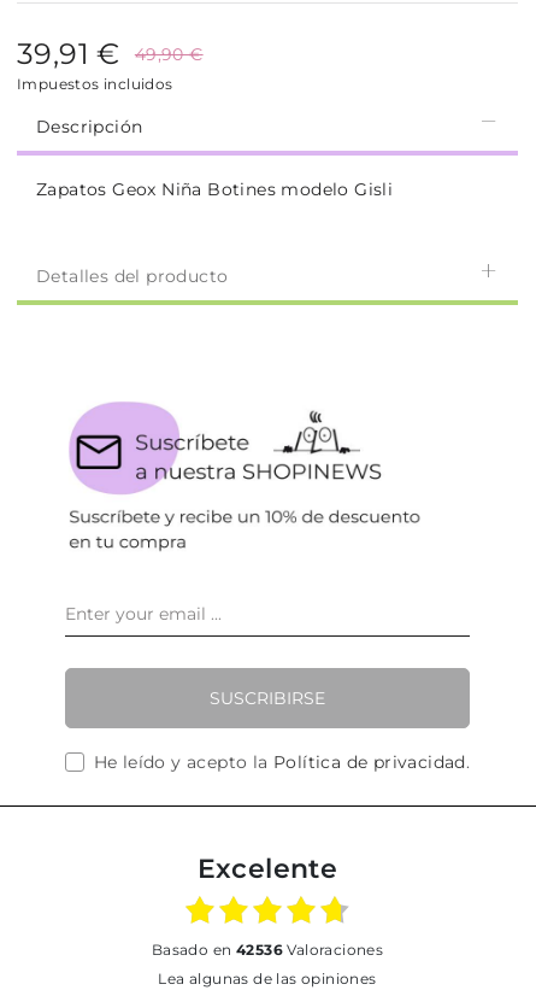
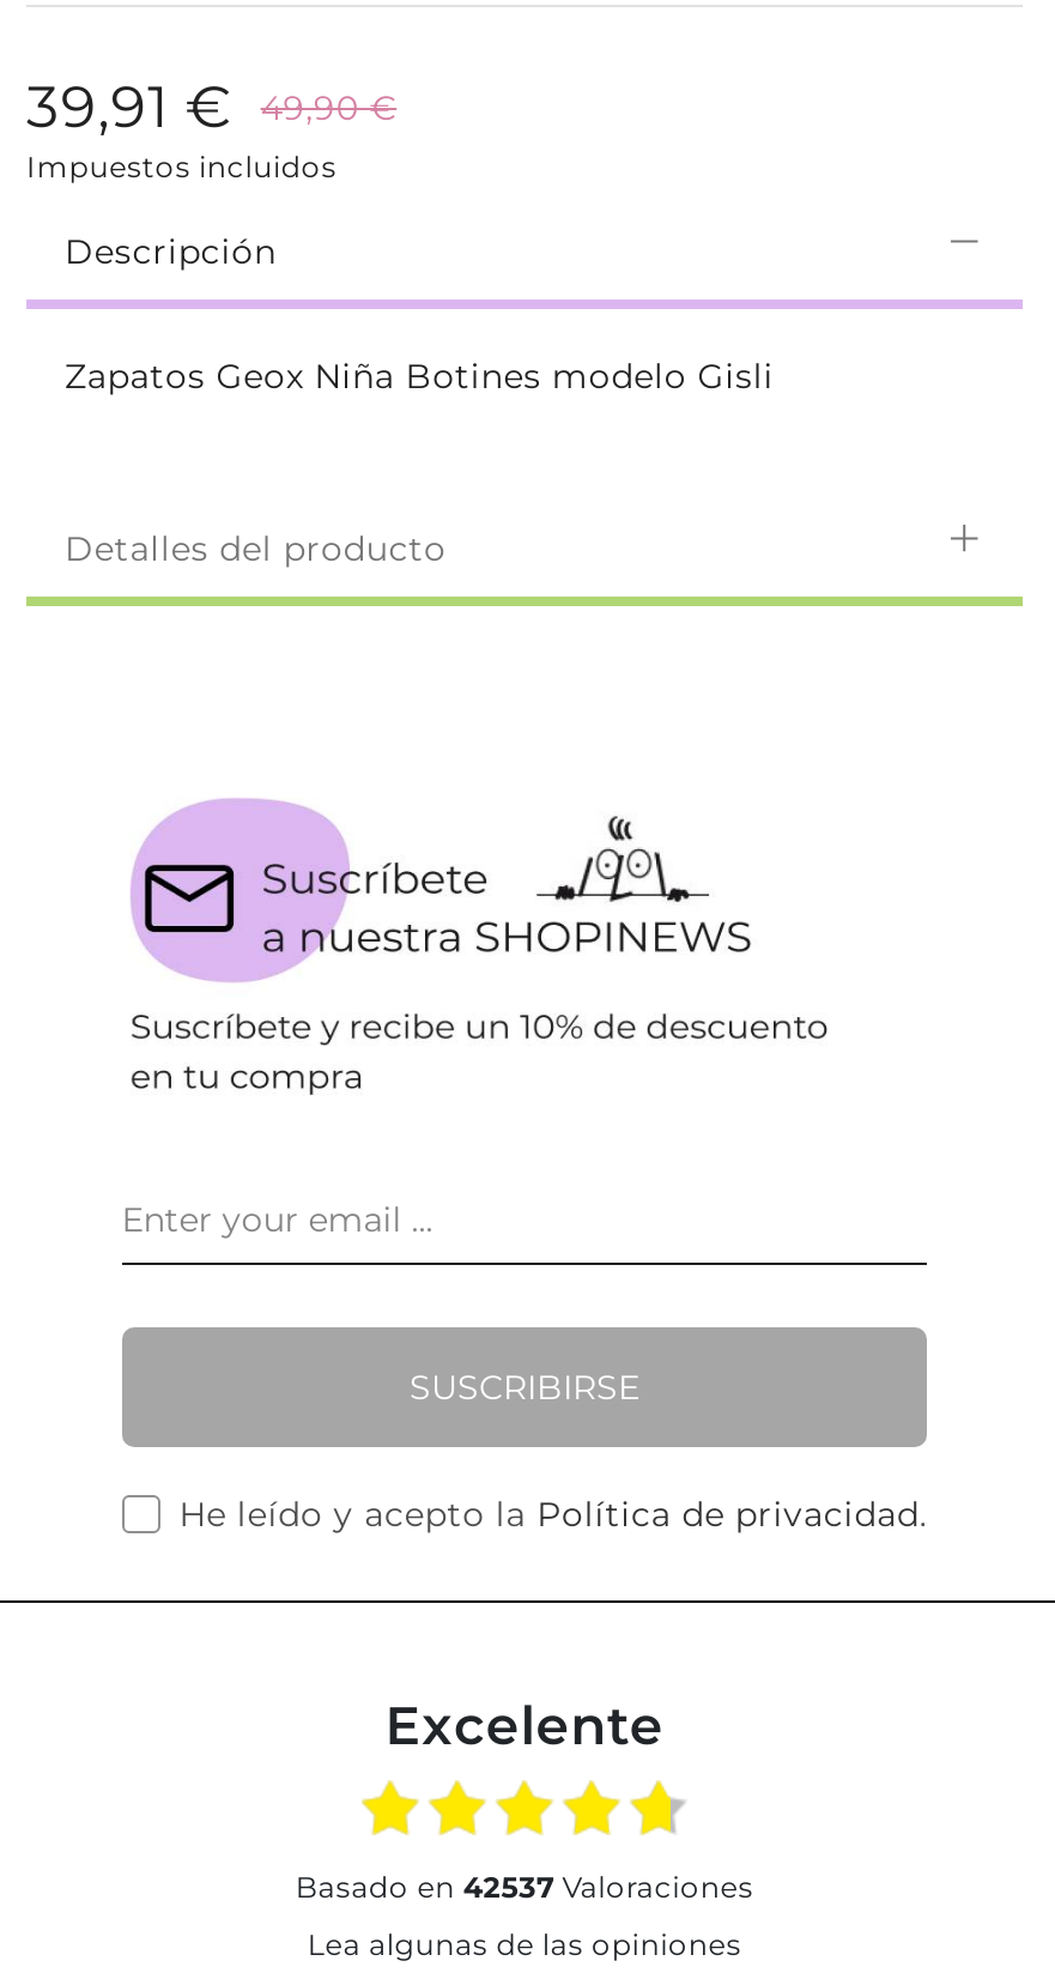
- basado en 42536 Valoraciones
+ basado en 42537 Valoraciones
